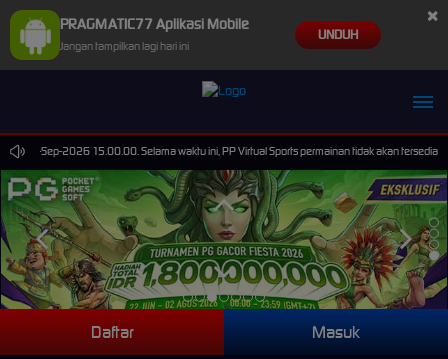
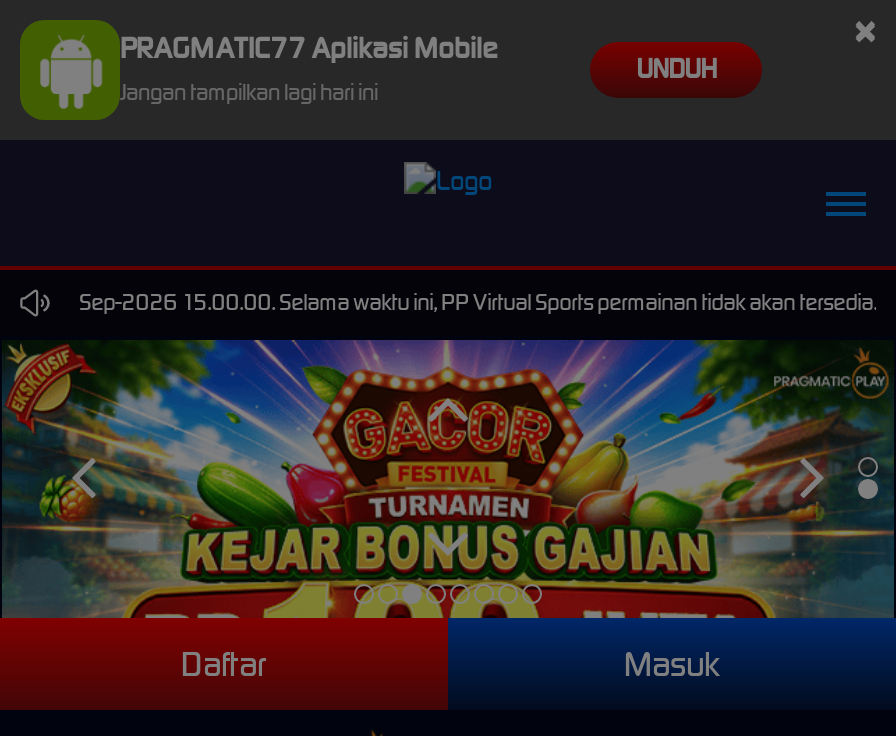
- [image]
+ [image]
